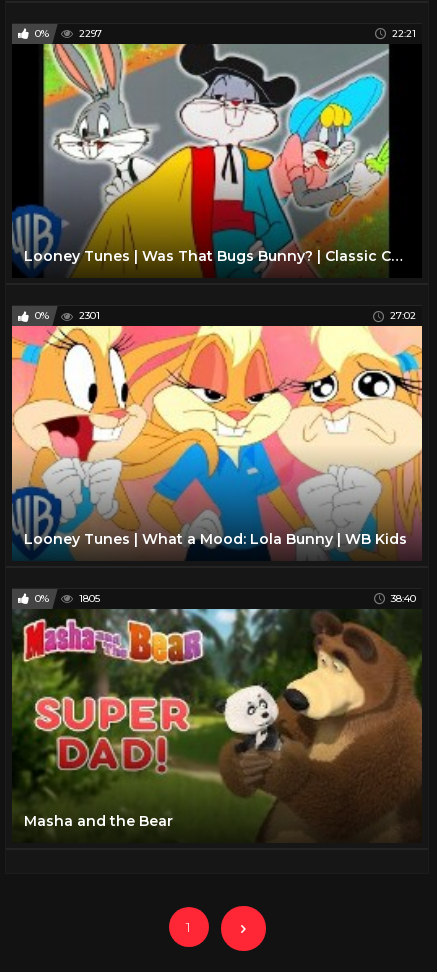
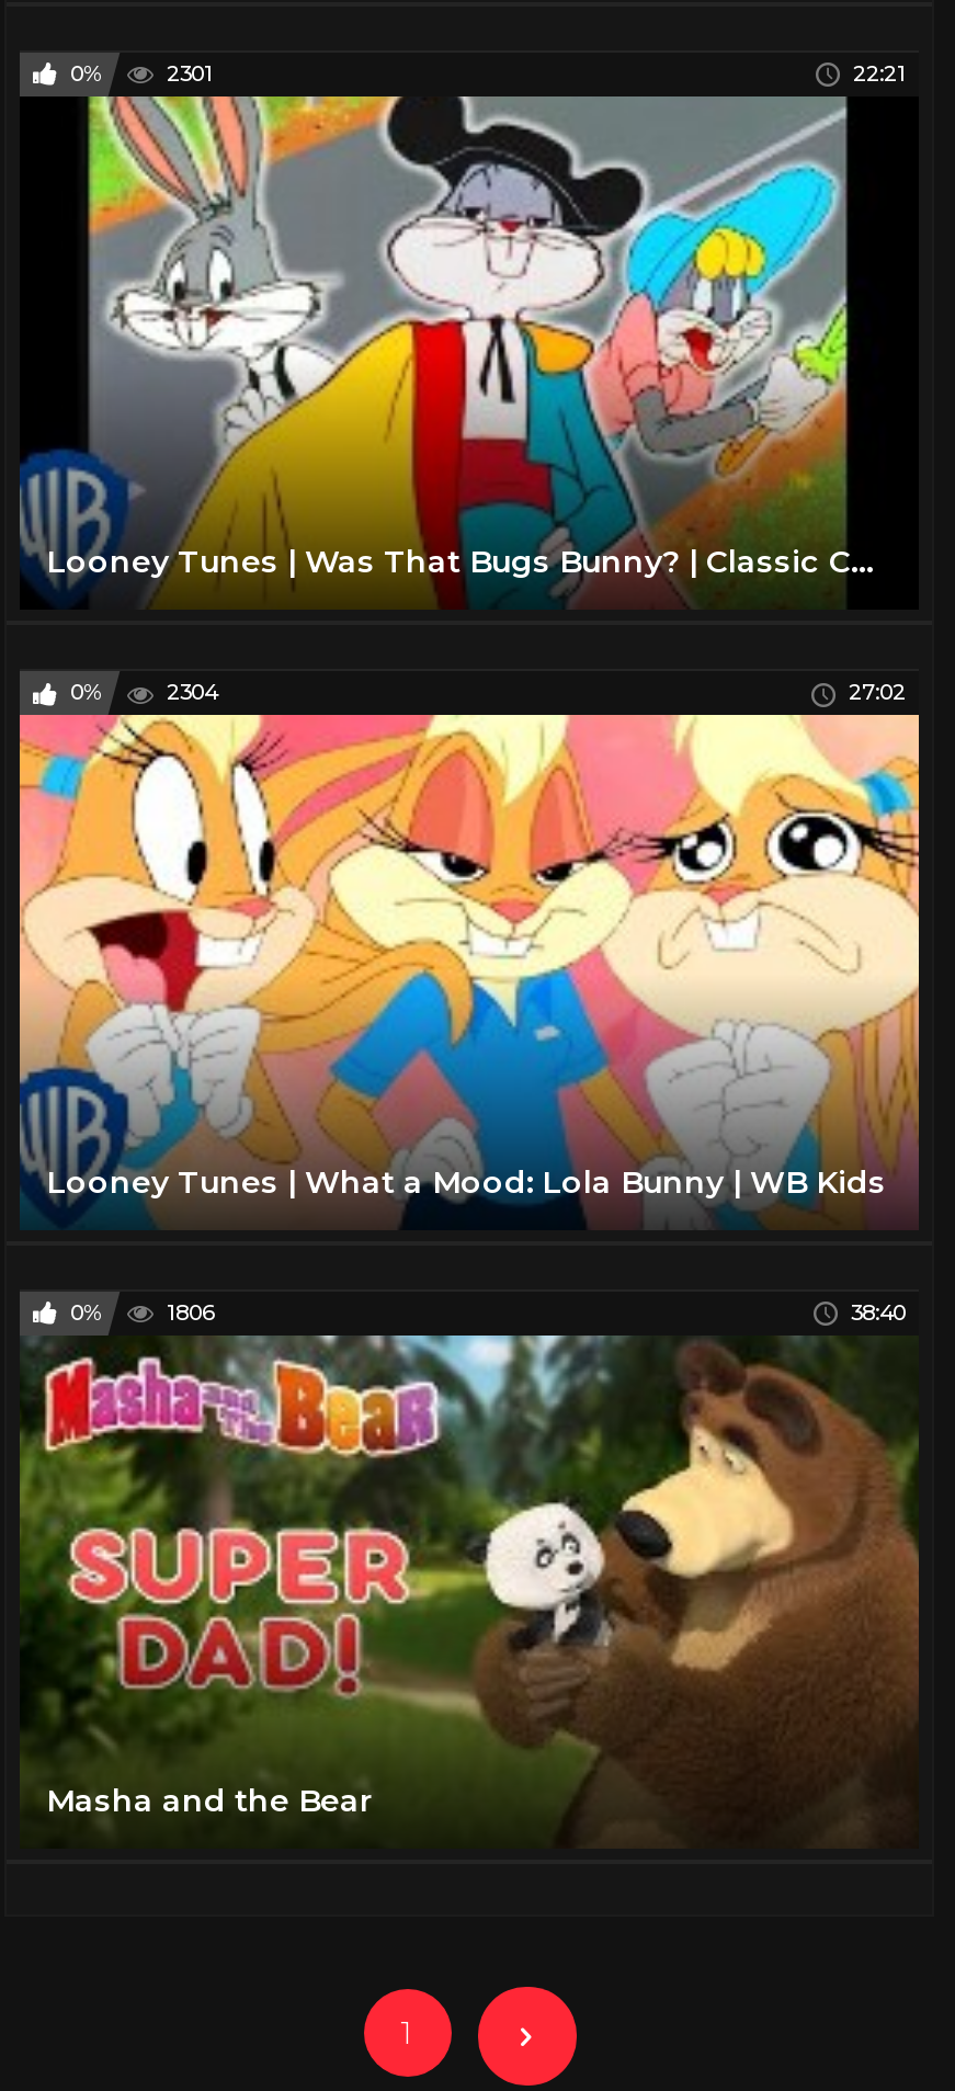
- 2297
+ 2301

- 2301
+ 2304

- 1805
+ 1806
